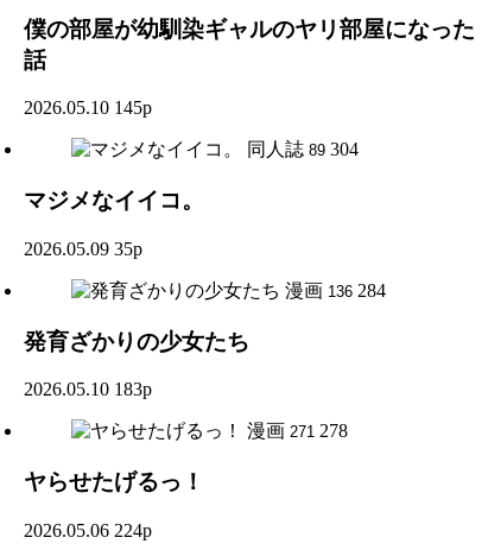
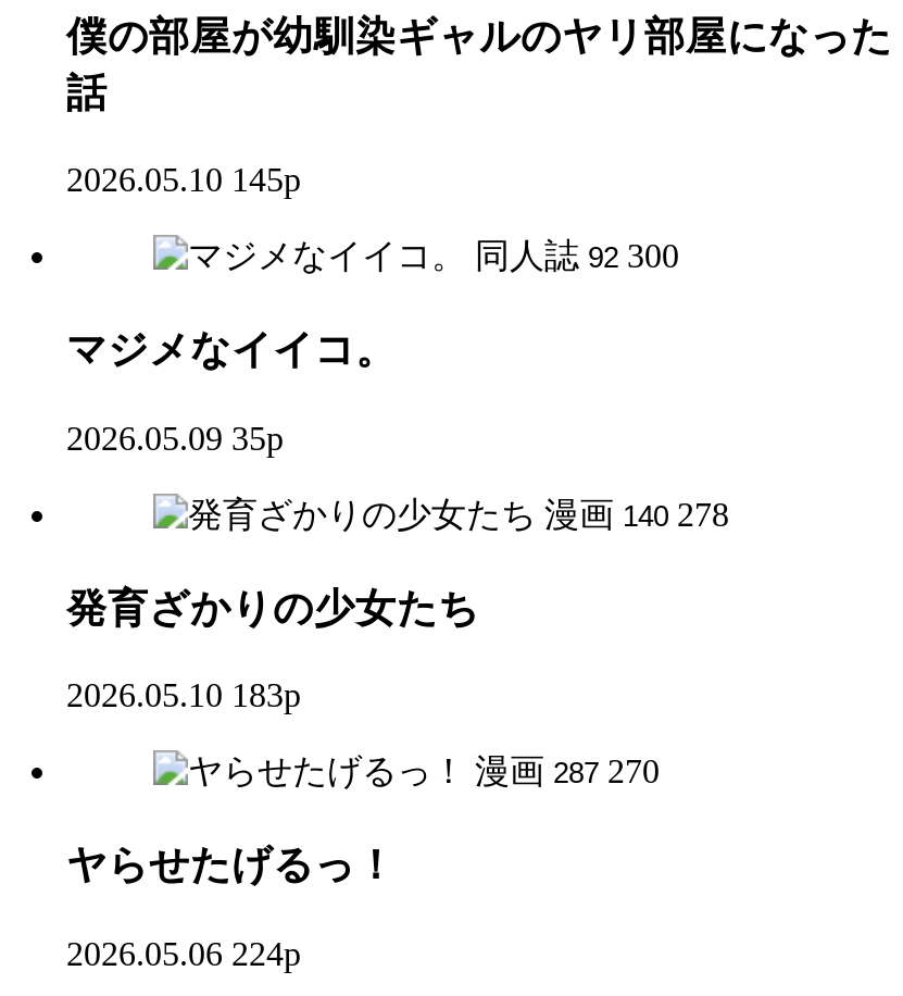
- 同人誌 89 304
+ 同人誌 92 300

- 漫画 136 284
+ 漫画 140 278

- 漫画 271 278
+ 漫画 287 270
